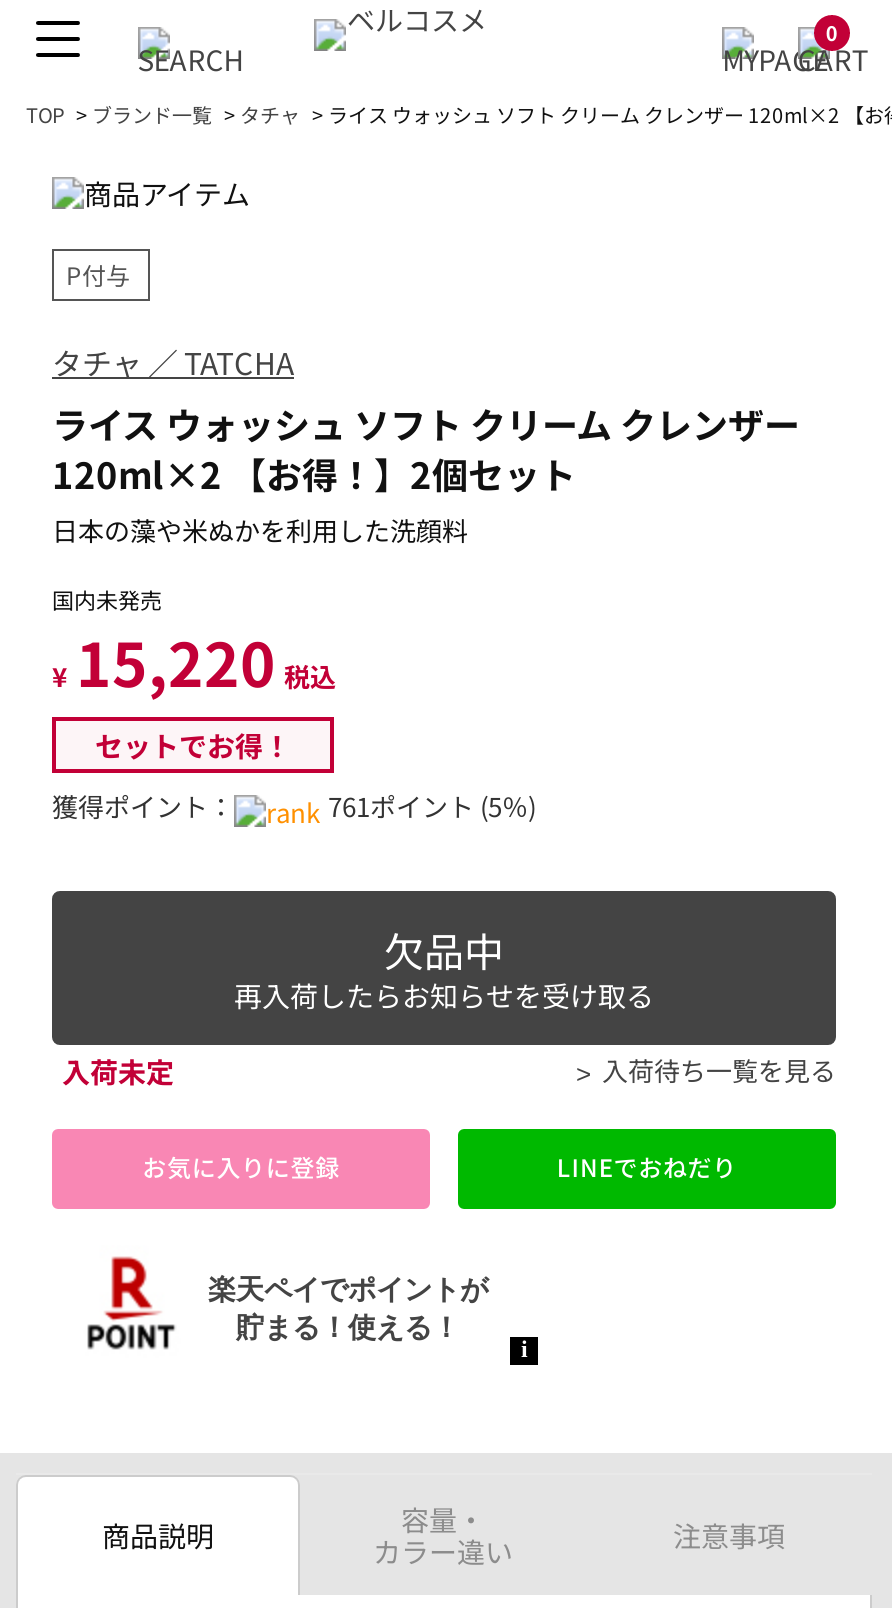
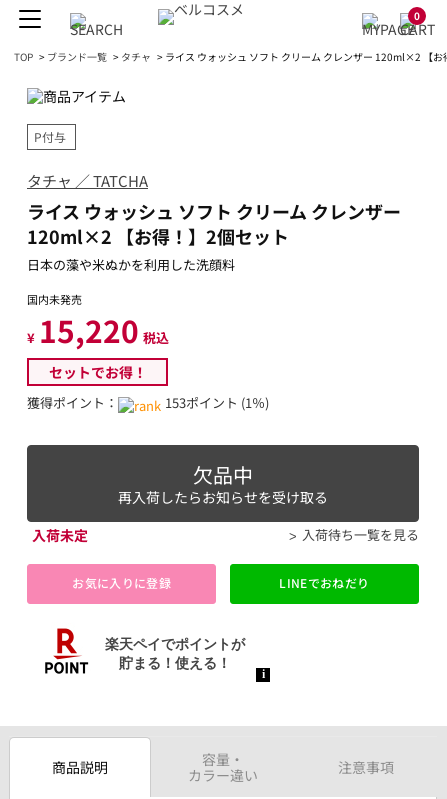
- 761ポイント (5％)
+ 153ポイント (1％)
